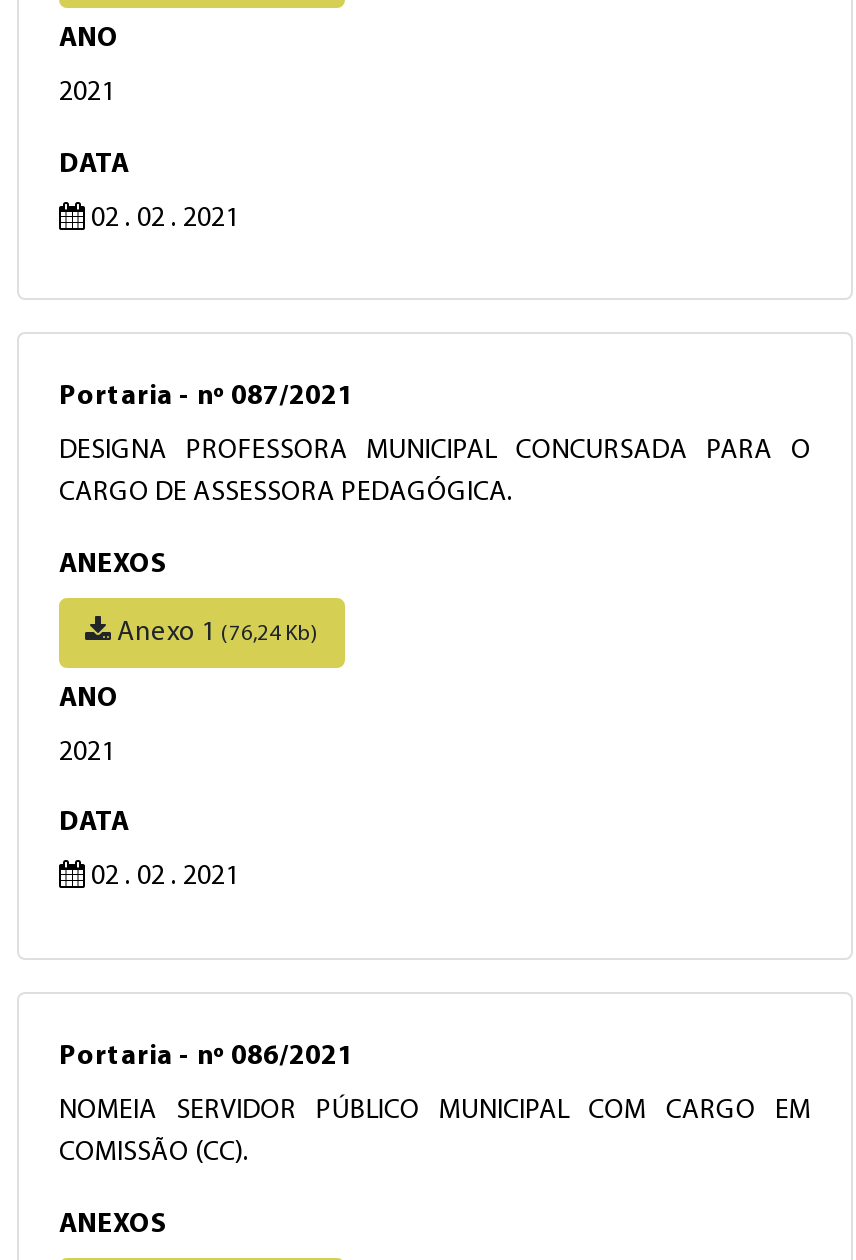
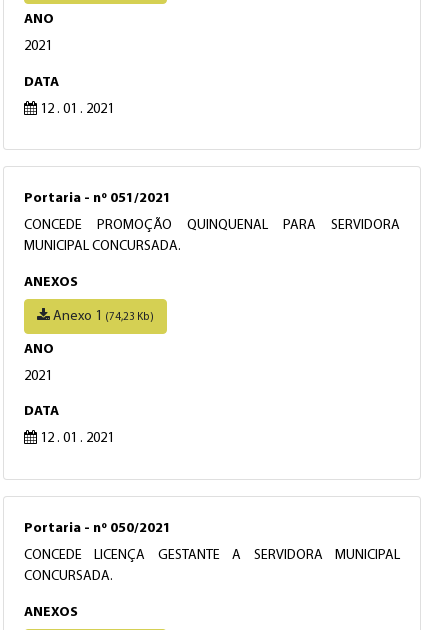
- 02 . 02 . 2021
+ 12 . 01 . 2021

- Portaria - nº 087/2021
+ Portaria - nº 051/2021

- DESIGNA PROFESSORA MUNICIPAL CONCURSADA PARA O
- CARGO DE ASSESSORA PEDAGÓGICA.
+ CONCEDE PROMOÇÃO QUINQUENAL PARA SERVIDORA
+ MUNICIPAL CONCURSADA.

- Anexo 1 (76,24 Kb)
+ Anexo 1 (74,23 Kb)

- 02 . 02 . 2021
+ 12 . 01 . 2021

- Portaria - nº 086/2021
+ Portaria - nº 050/2021

- NOMEIA SERVIDOR PÚBLICO MUNICIPAL COM CARGO EM
- COMISSÃO (CC).
+ CONCEDE LICENÇA GESTANTE A SERVIDORA MUNICIPAL
+ CONCURSADA.
